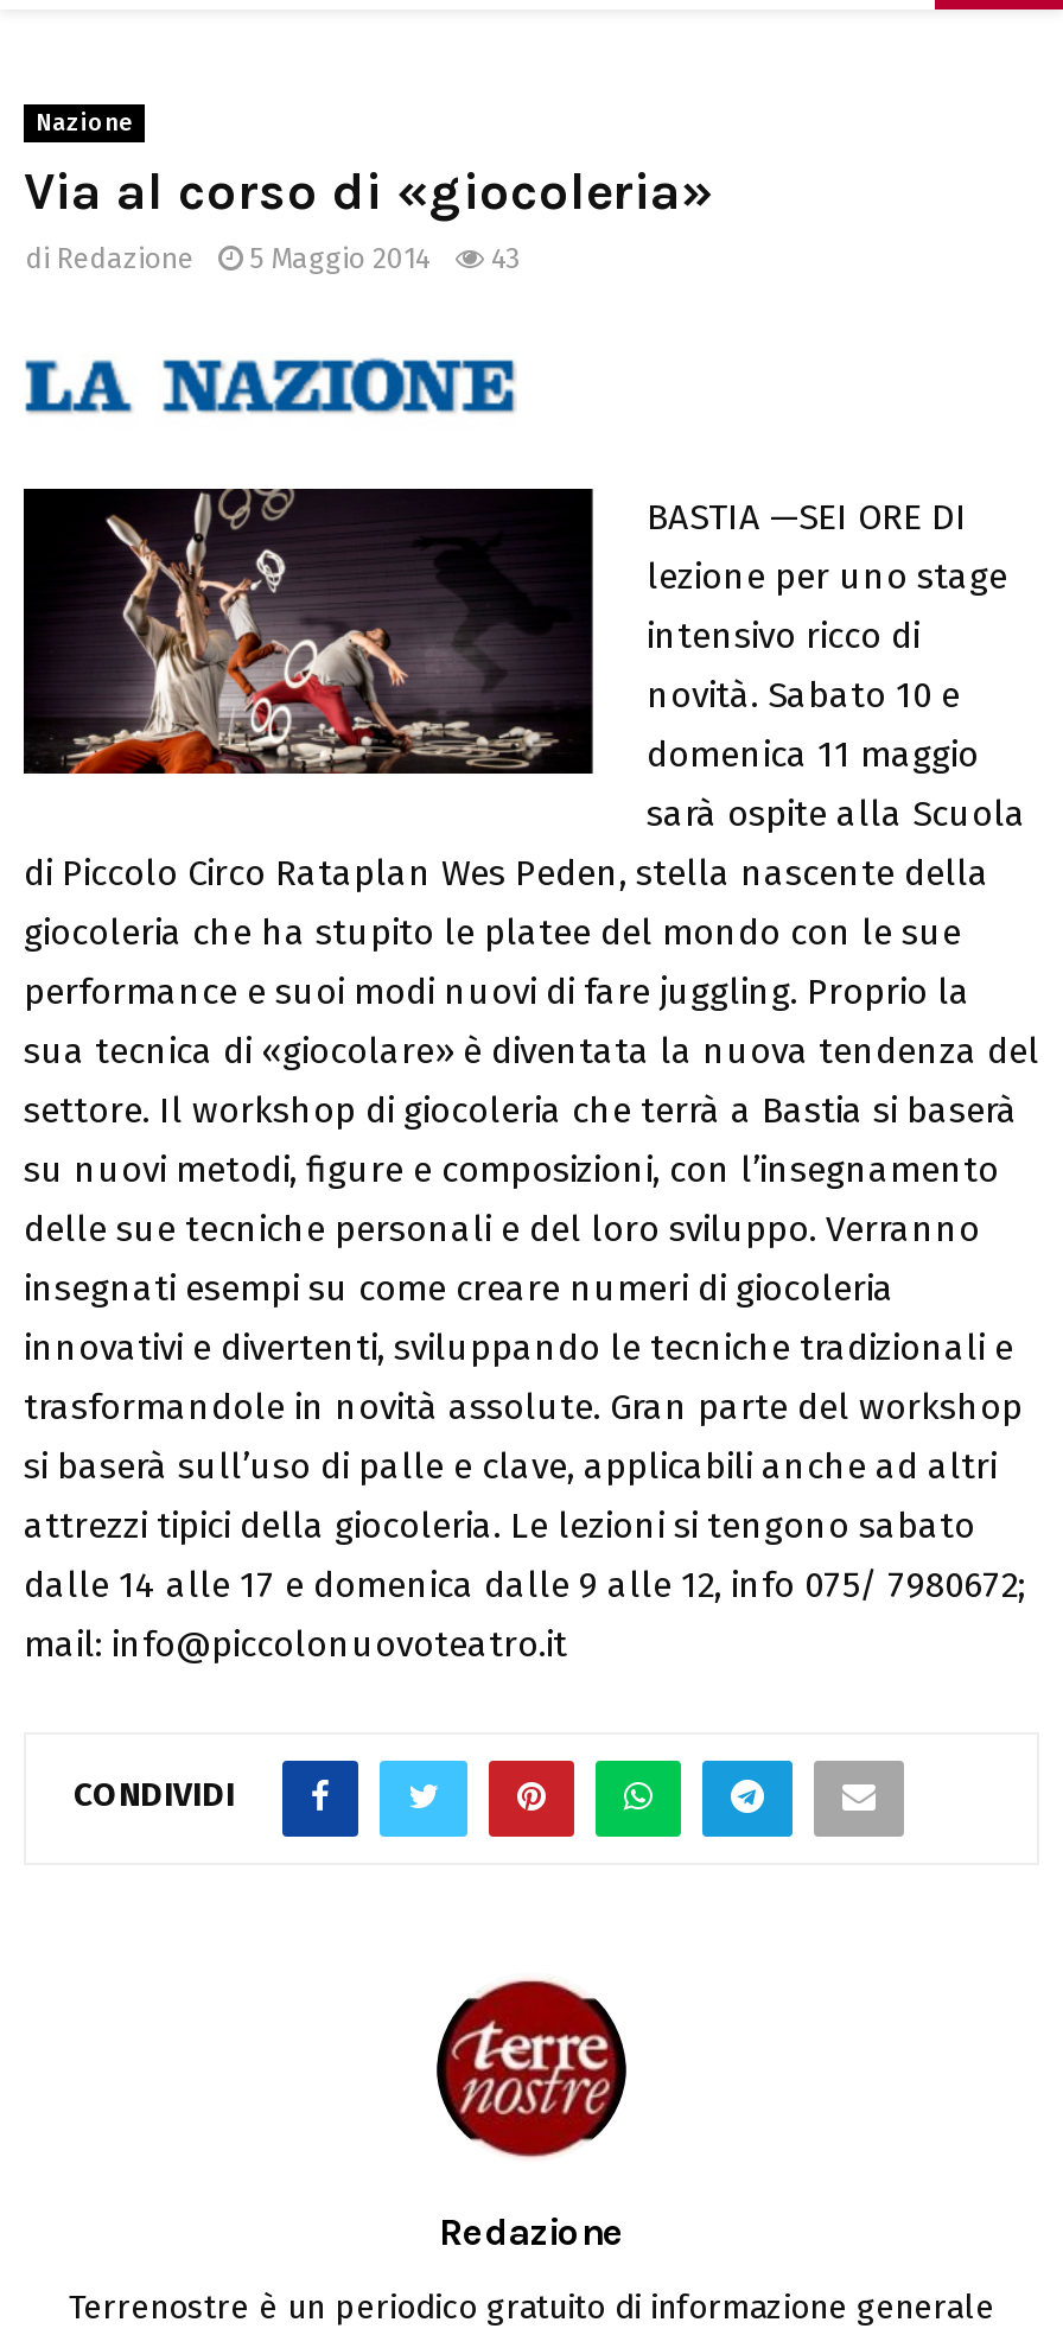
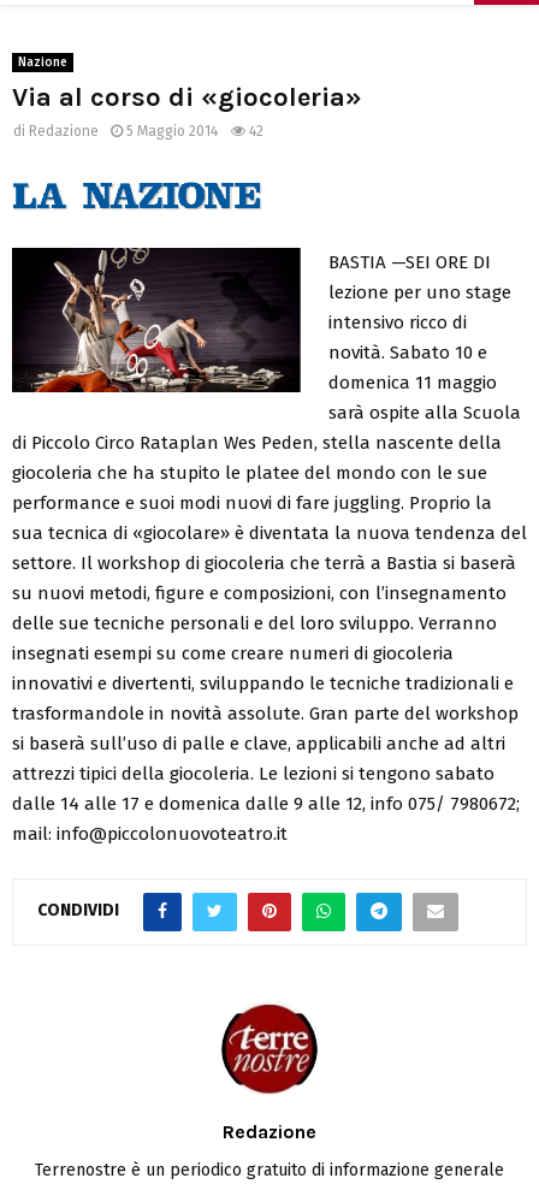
- di Redazione 5 Maggio 2014 43
+ di Redazione 5 Maggio 2014 42
